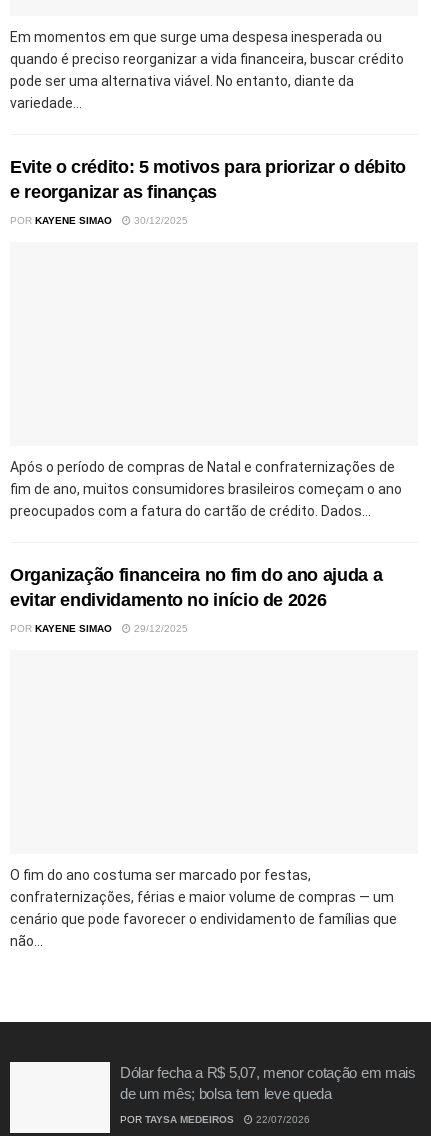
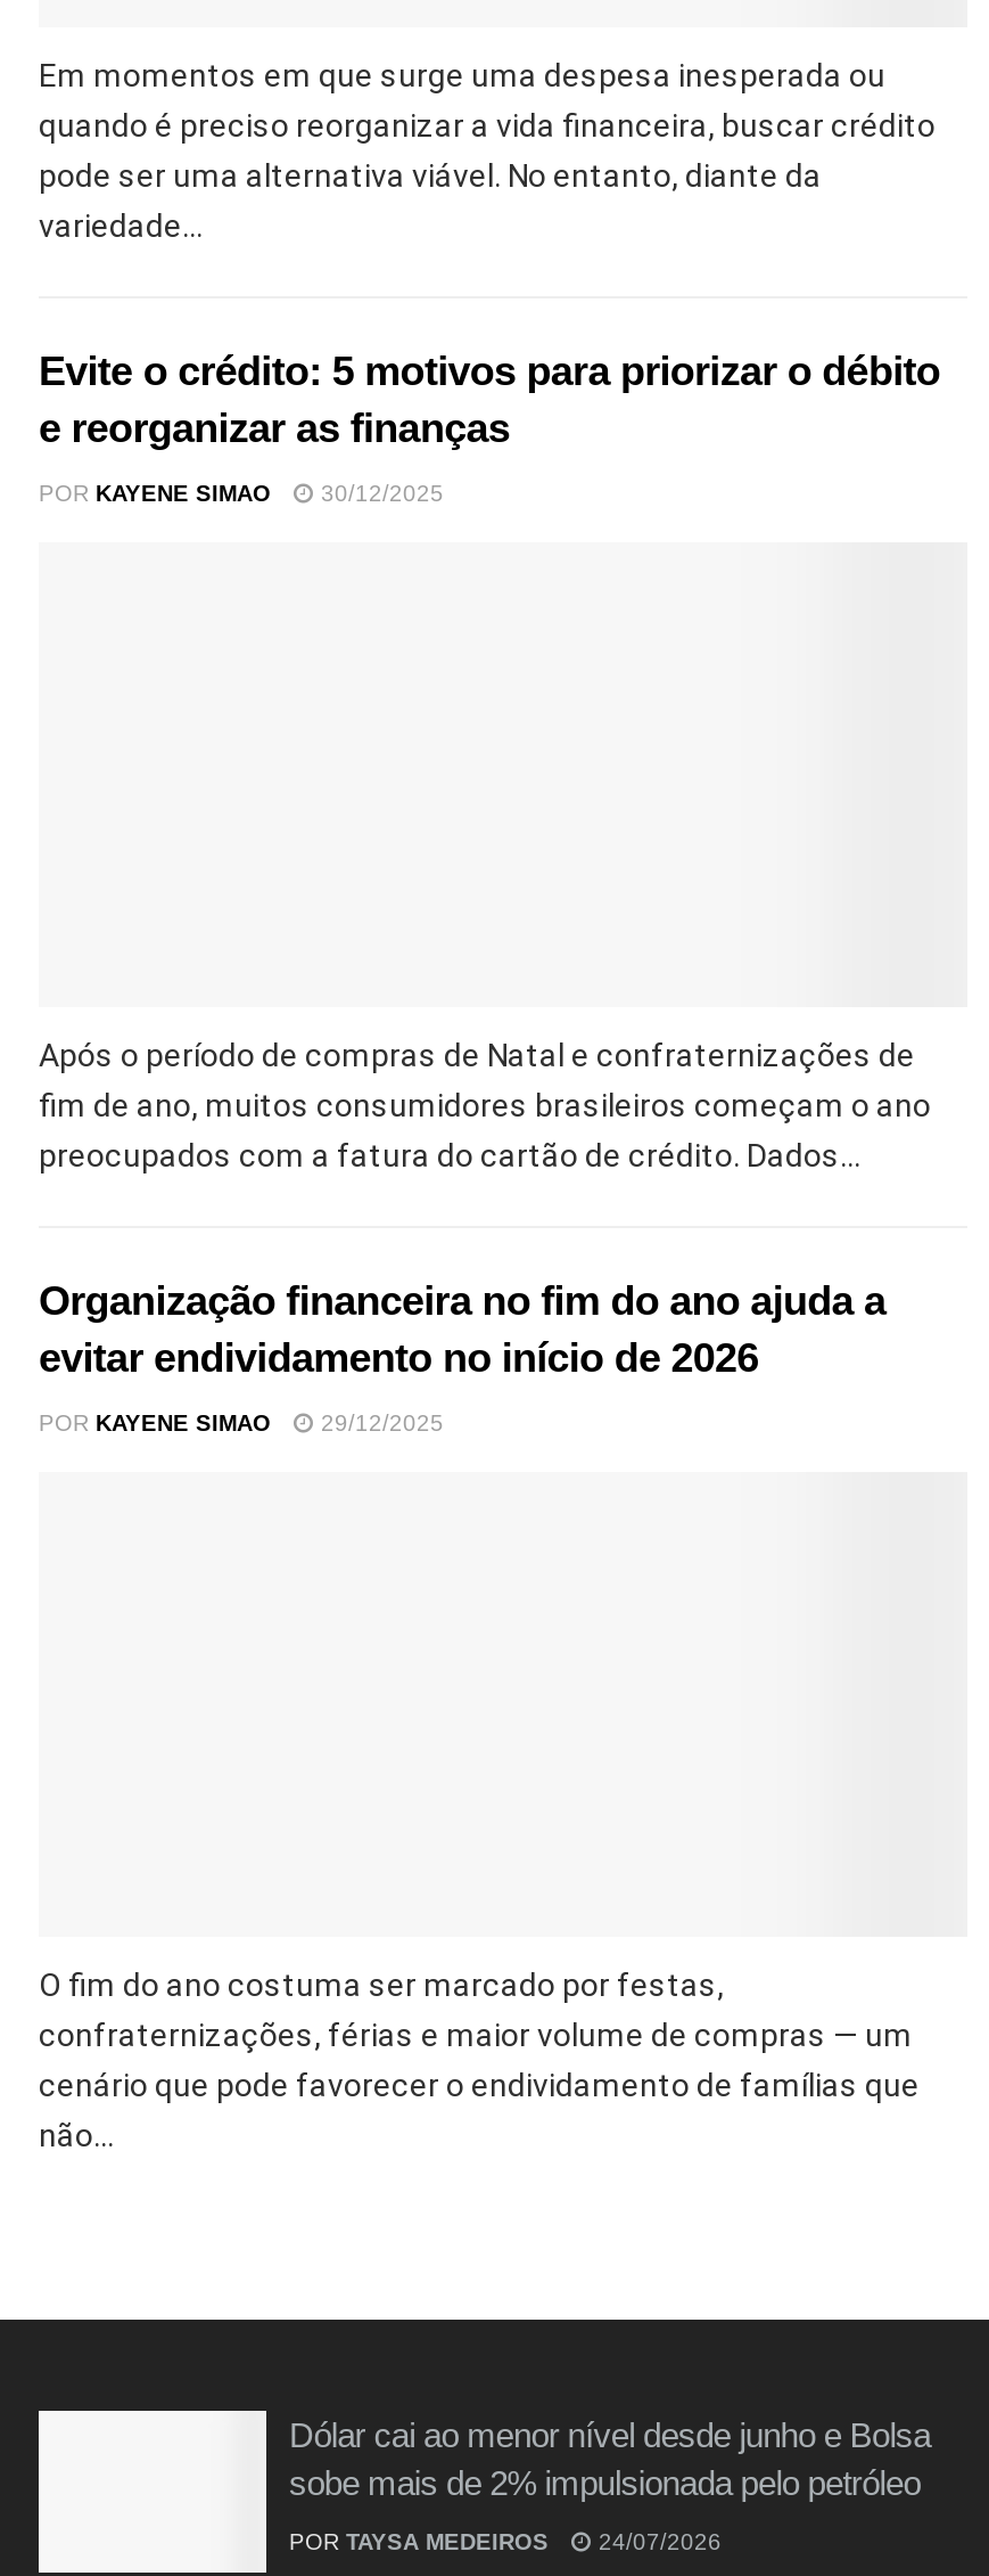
- Dólar fecha a R$ 5,07, menor cotação em mais
- de um mês; bolsa tem leve queda
+ Dólar cai ao menor nível desde junho e Bolsa
+ sobe mais de 2% impulsionada pelo petróleo

- POR TAYSA MEDEIROS 22/07/2026
+ POR TAYSA MEDEIROS 24/07/2026
